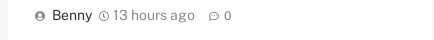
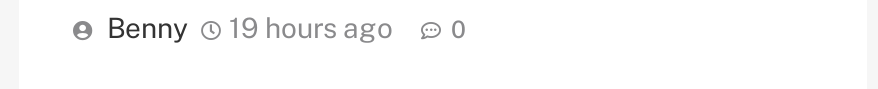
- Benny 13 hours ago
+ Benny 19 hours ago
